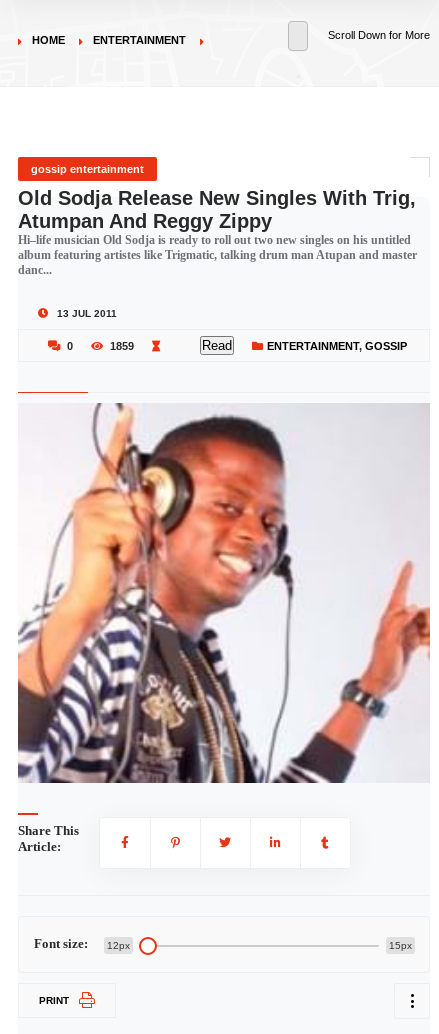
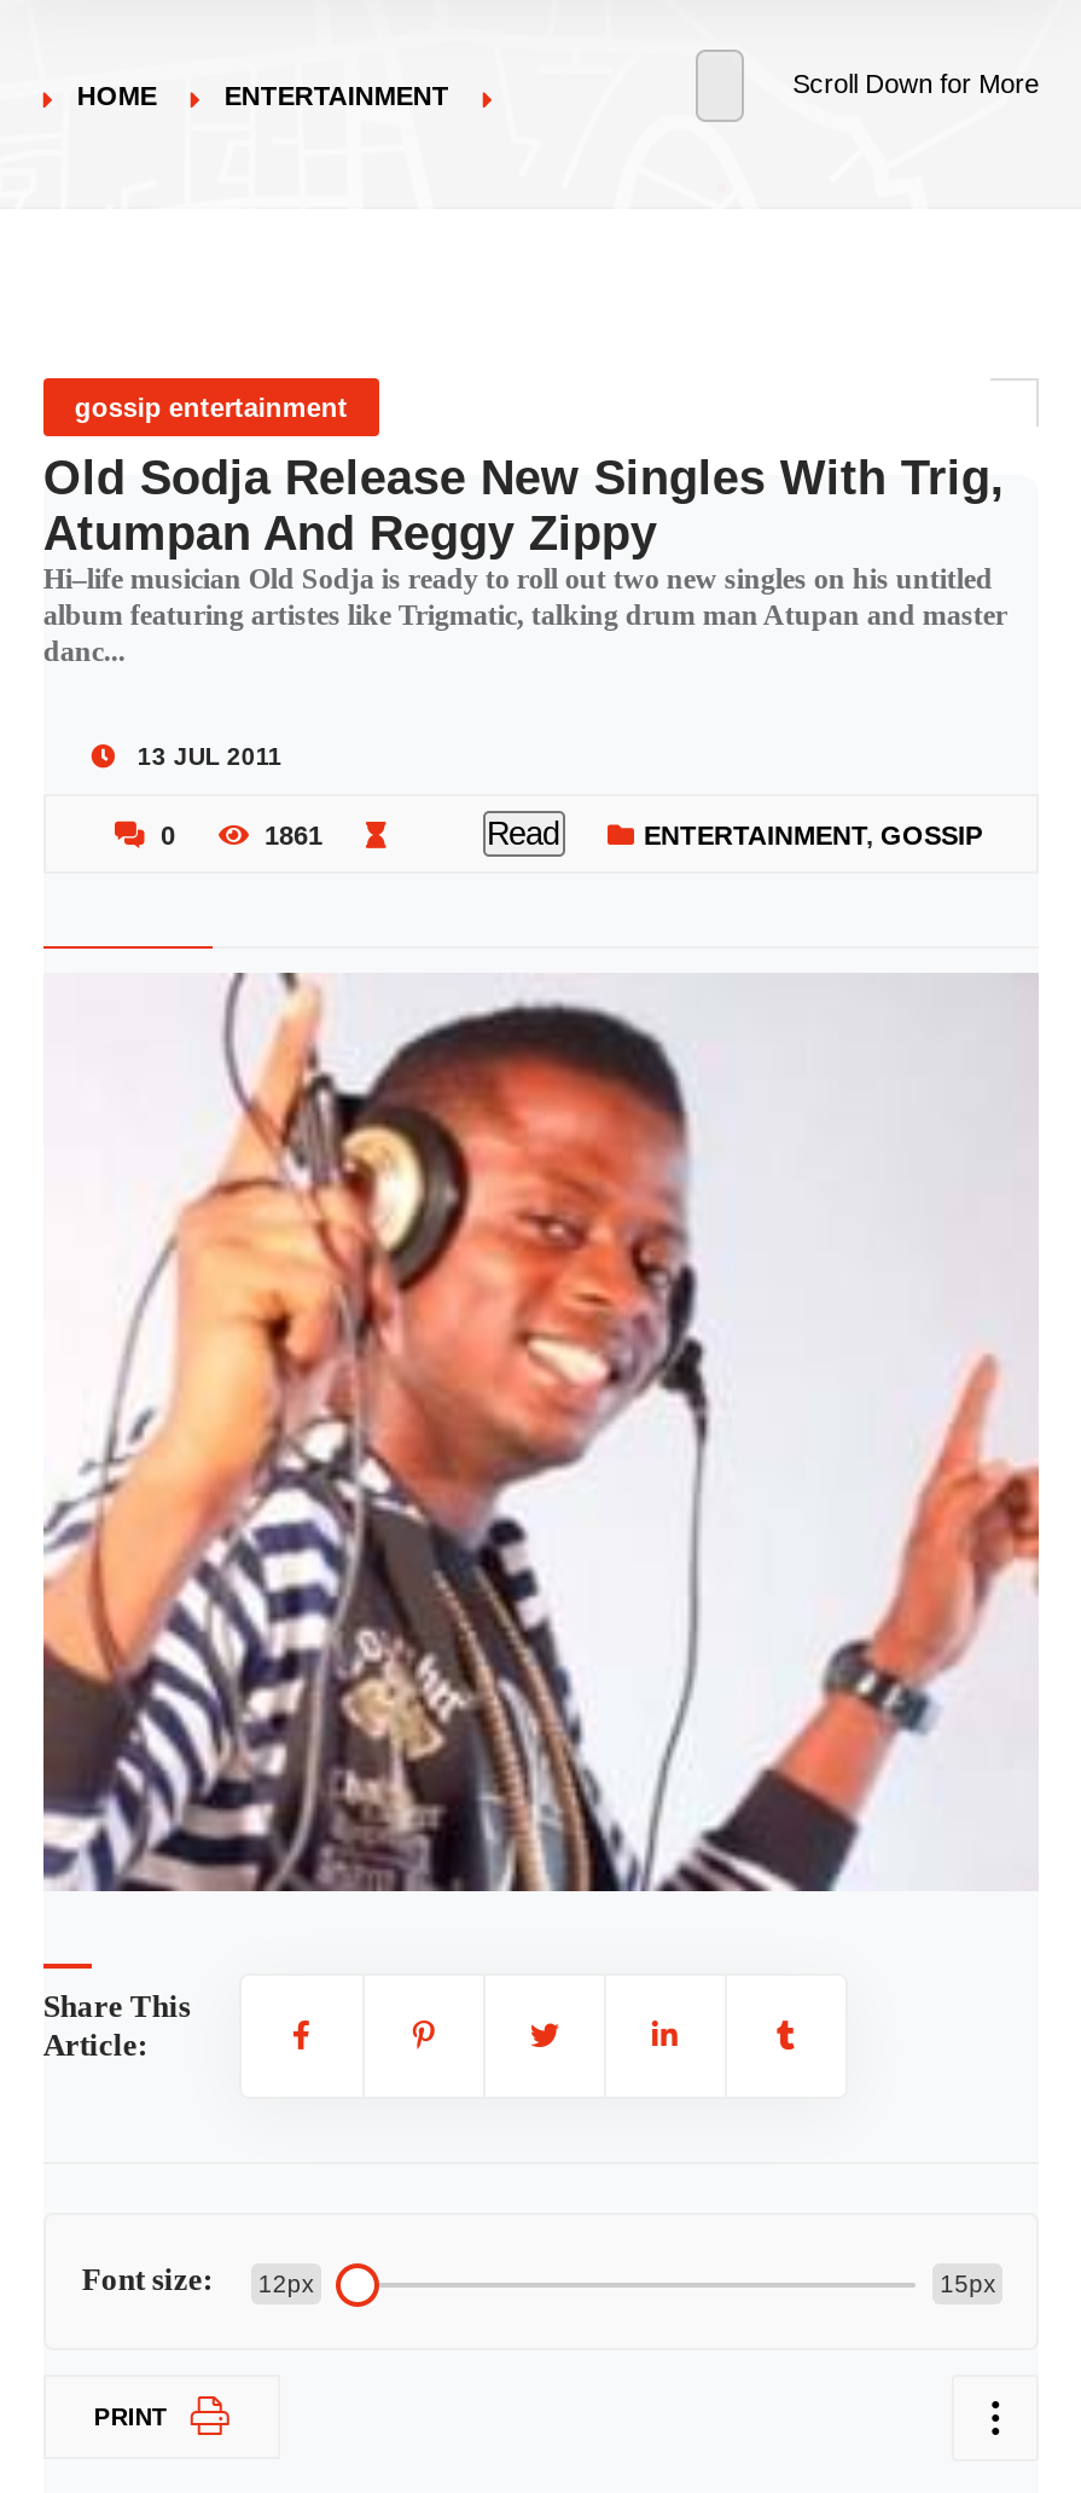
- 1859
+ 1861
